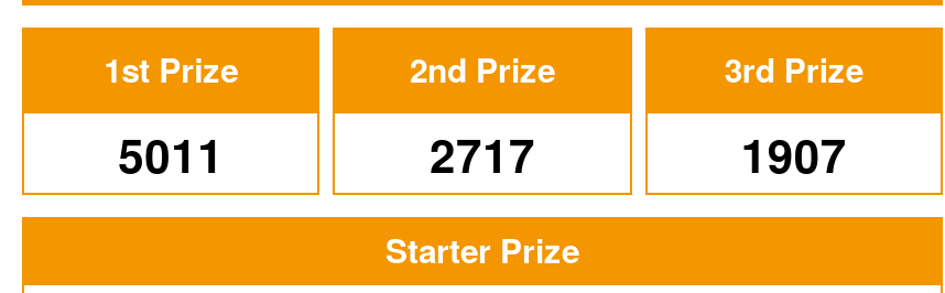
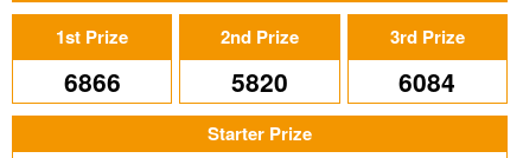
- 5011
+ 6866

- 2717
+ 5820

- 1907
+ 6084
